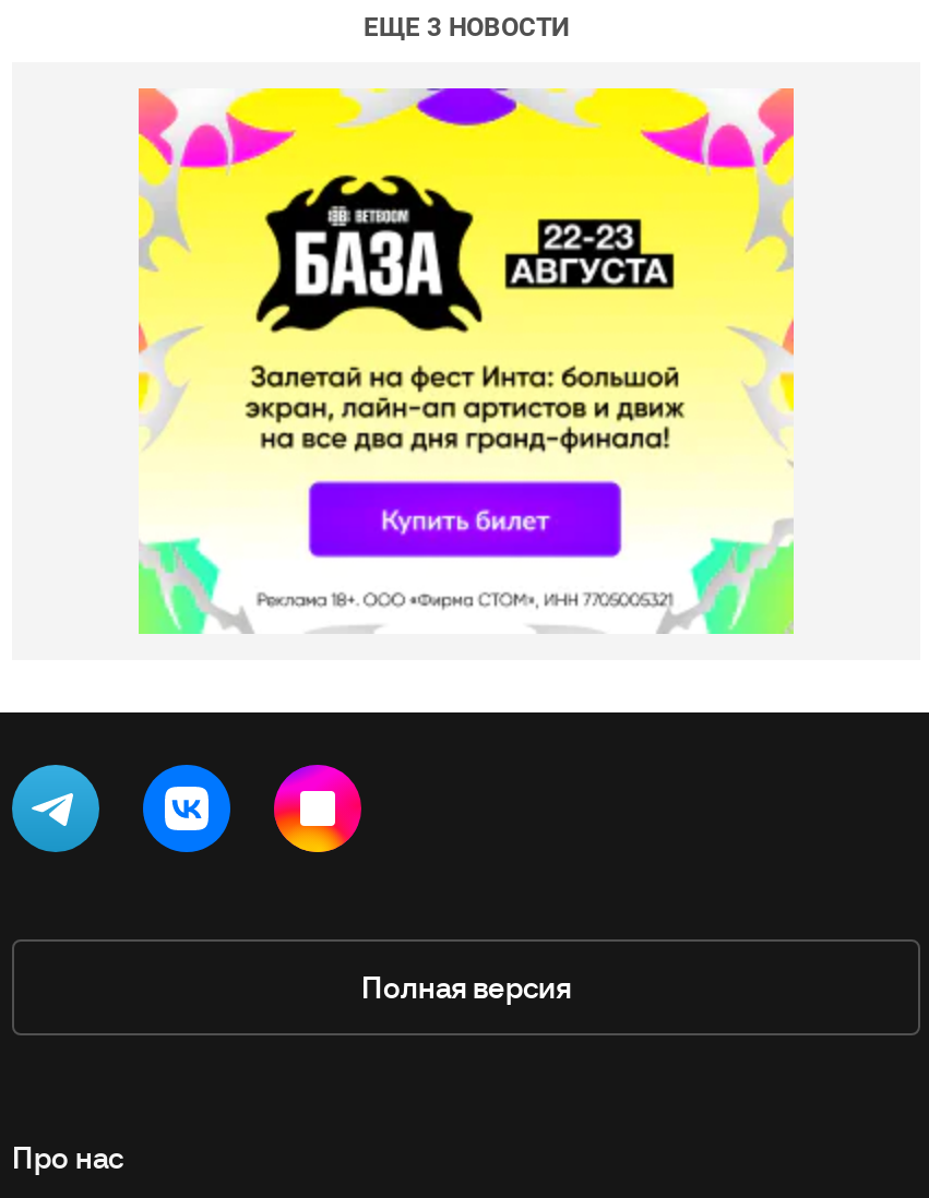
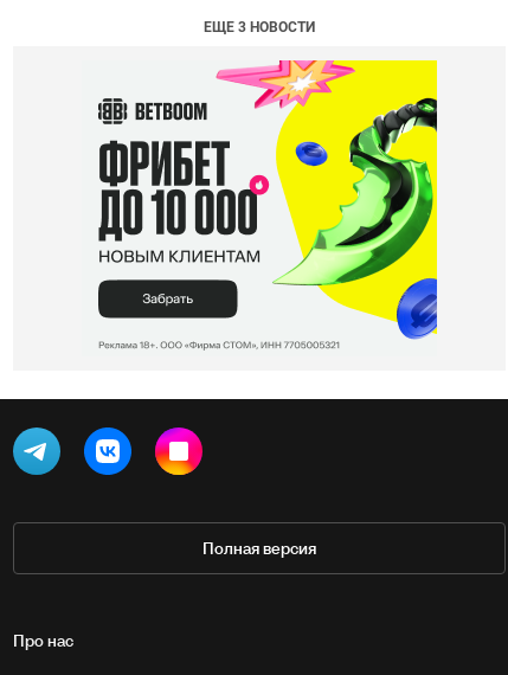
- [image]
+ [image]
